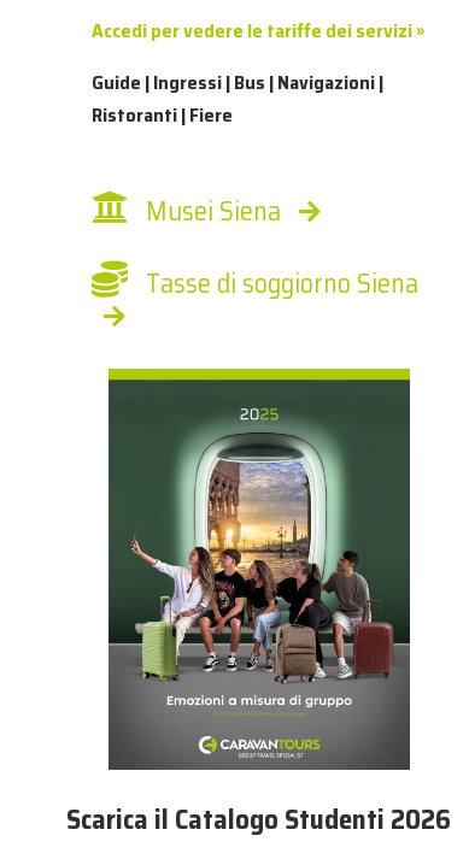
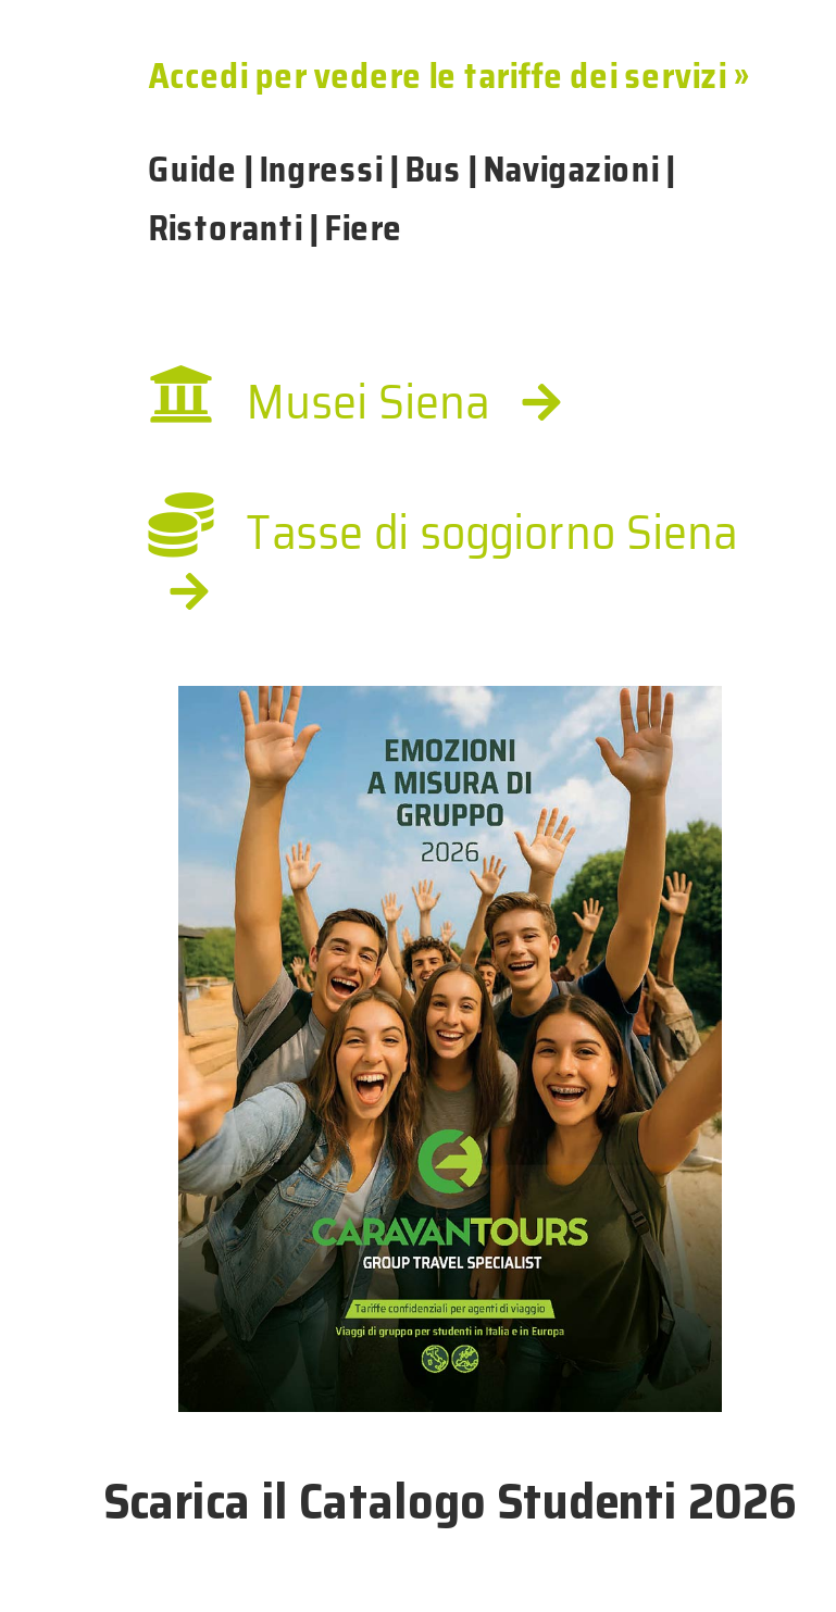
- [image]
+ [image]
